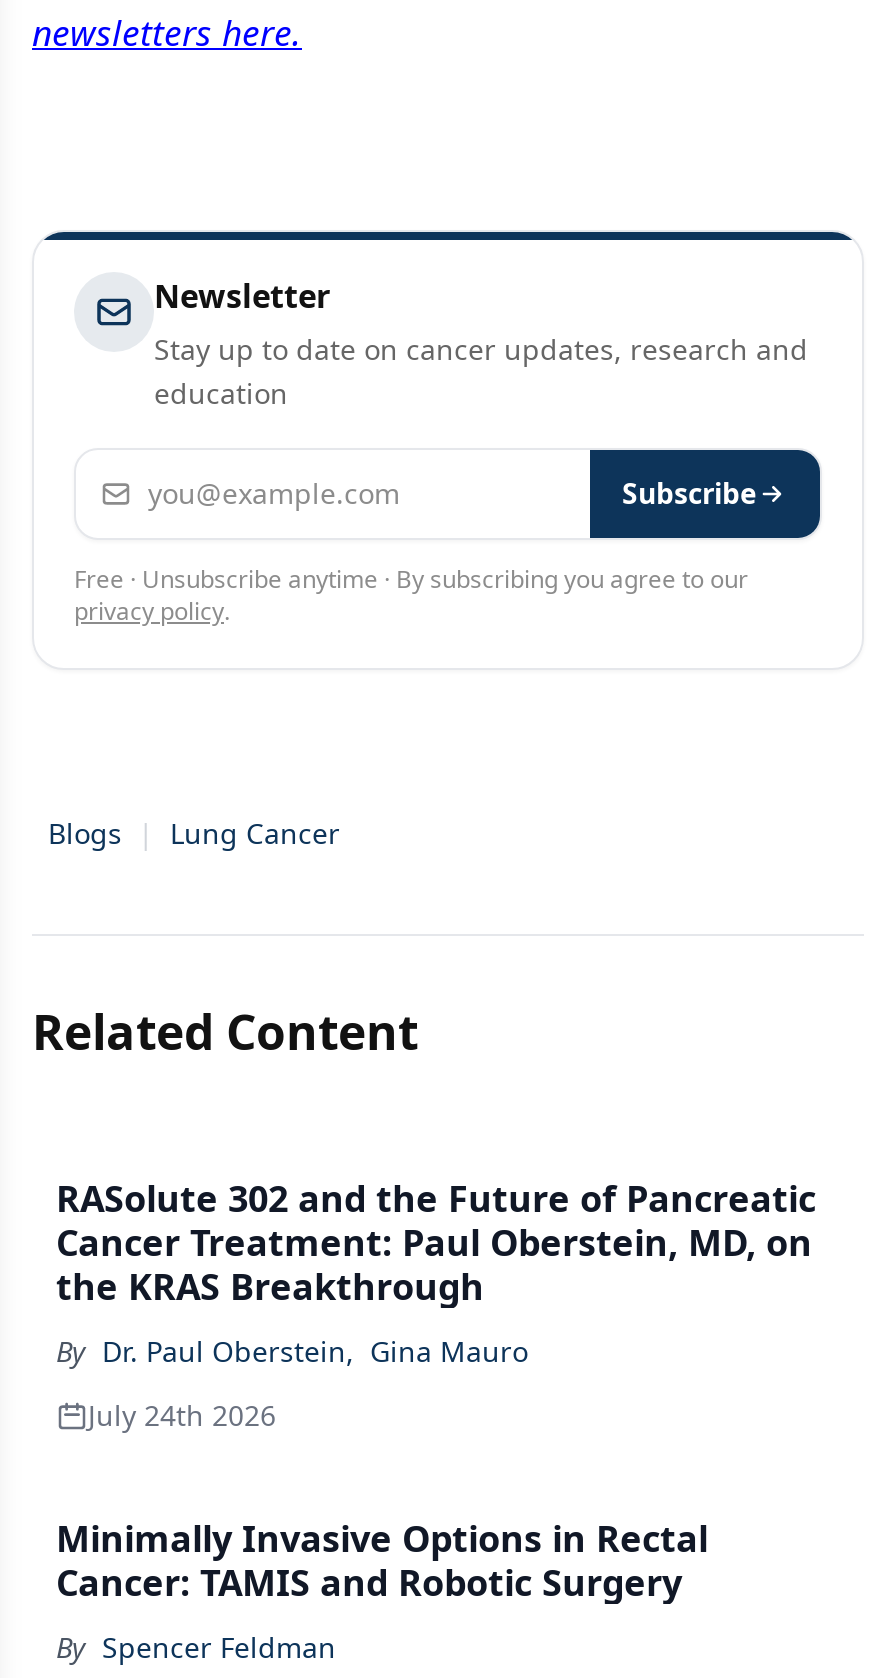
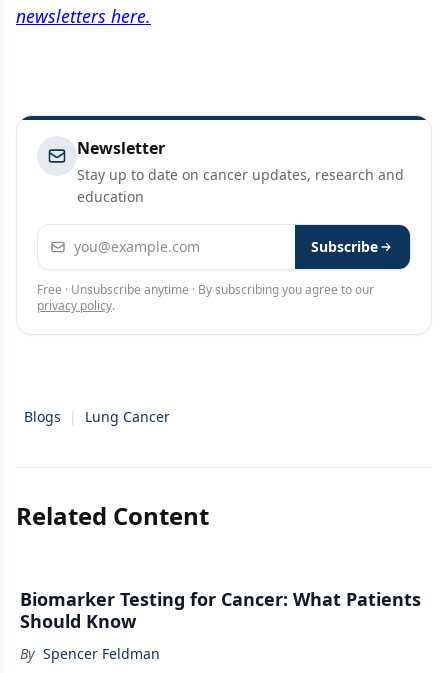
- RASolute 302 and the Future of Pancreatic
- Cancer Treatment: Paul Oberstein, MD, on
- the KRAS Breakthrough
- By Dr. Paul Oberstein, Gina Mauro
- July 24th 2026
- Minimally Invasive Options in Rectal
- Cancer: TAMIS and Robotic Surgery
+ Biomarker Testing for Cancer: What Patients
+ Should Know
